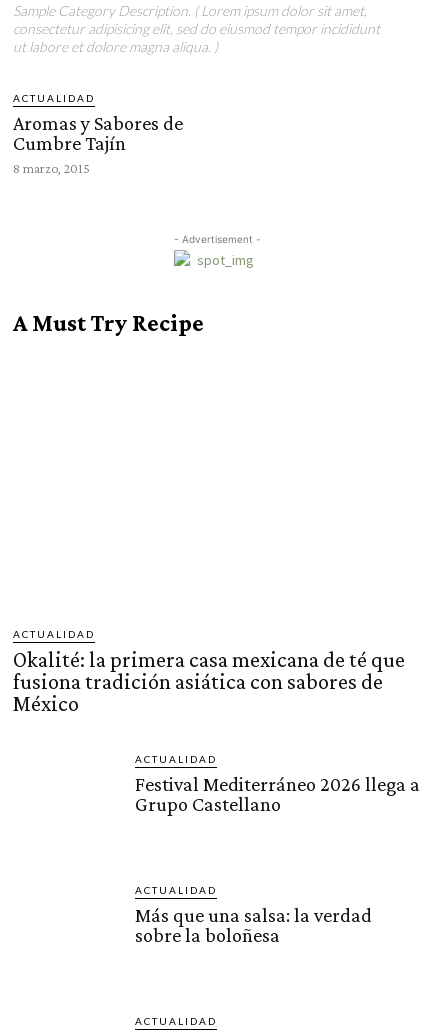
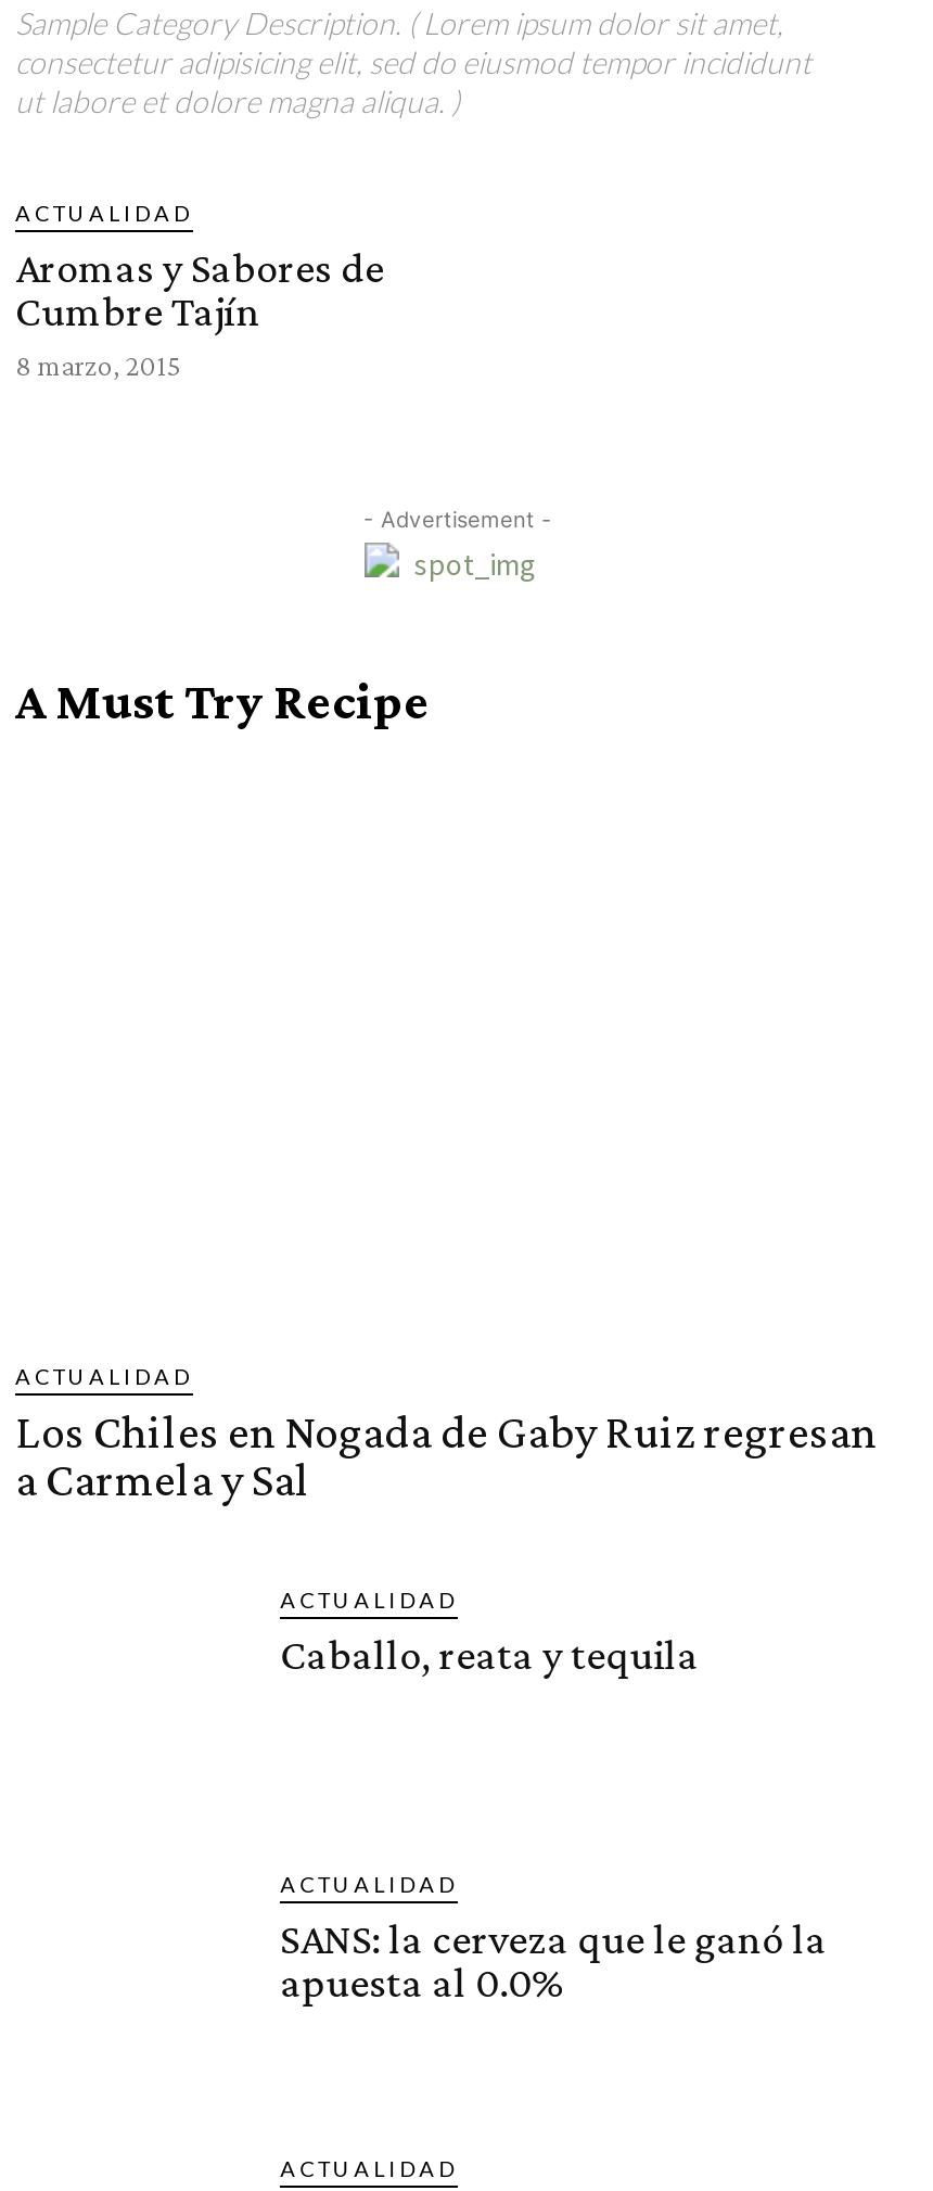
- Okalité: la primera casa mexicana de té que
- fusiona tradición asiática con sabores de
- México
+ Los Chiles en Nogada de Gaby Ruiz regresan
+ a Carmela y Sal

- Festival Mediterráneo 2026 llega a
- Grupo Castellano
+ Caballo, reata y tequila

- Más que una salsa: la verdad
- sobre la boloñesa
+ SANS: la cerveza que le ganó la
+ apuesta al 0.0%
